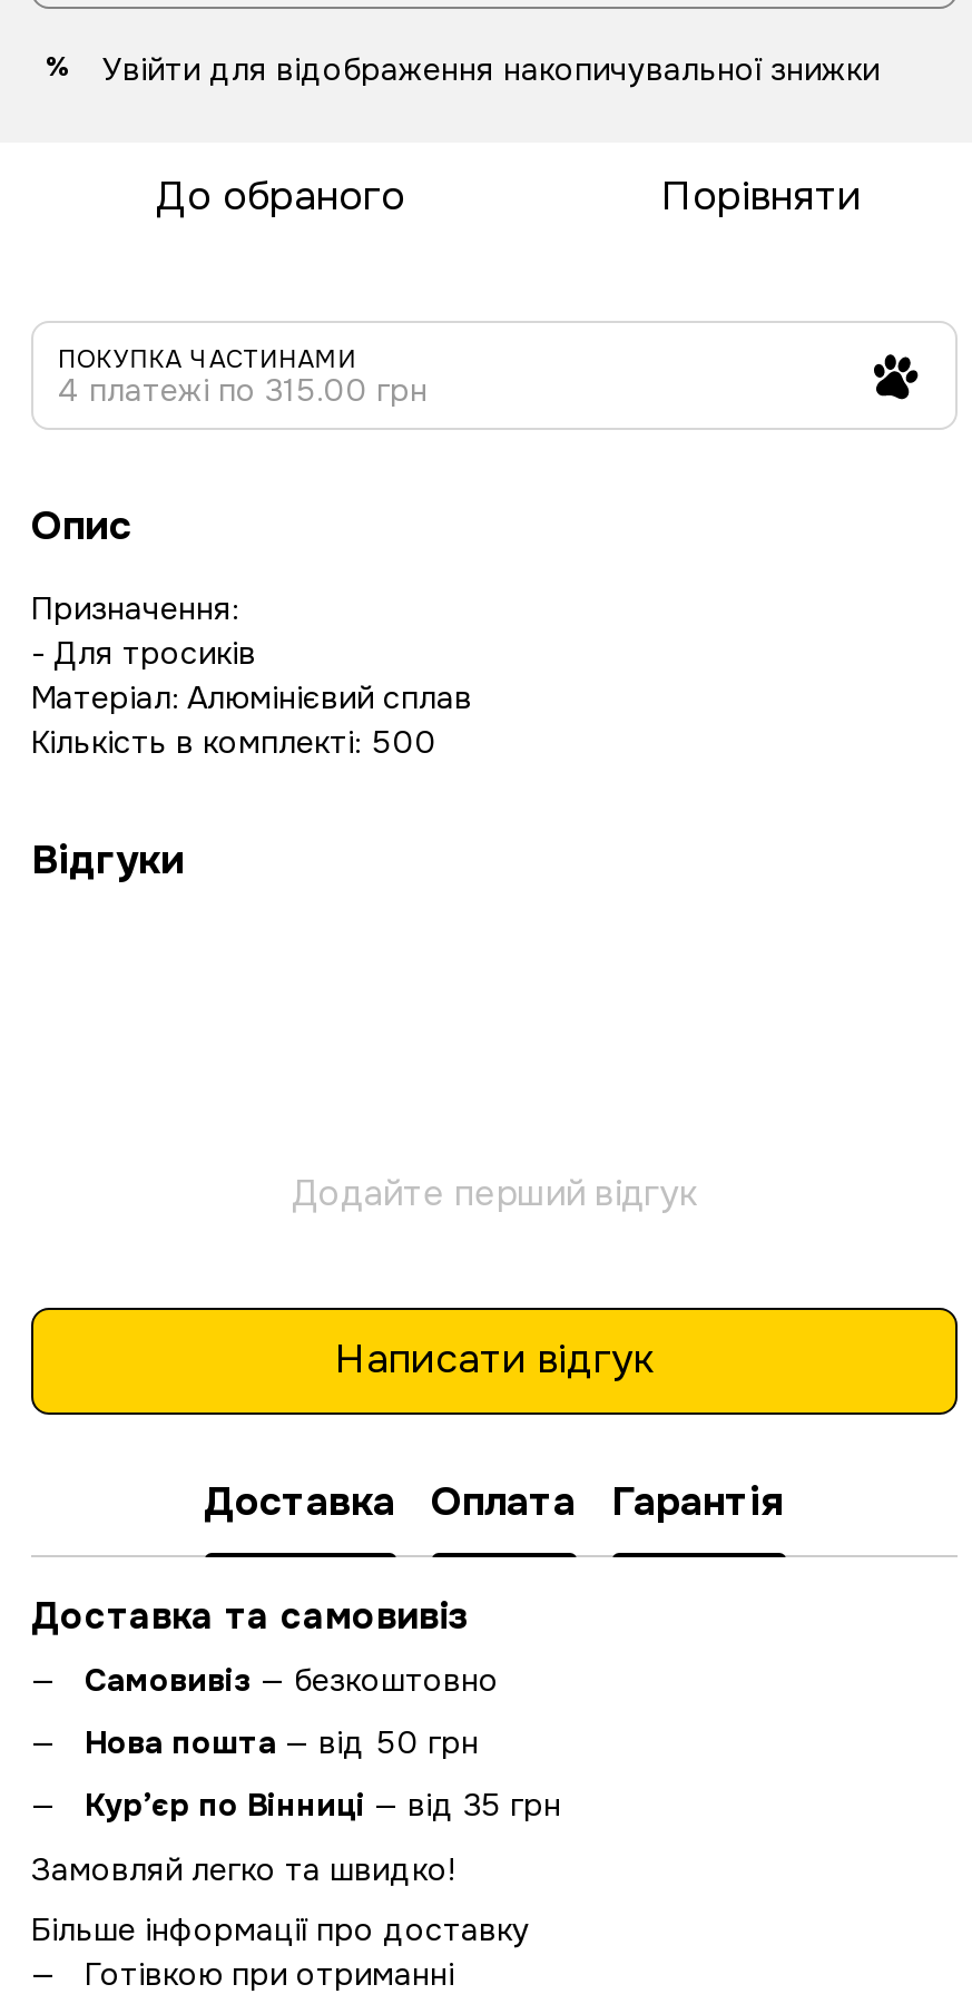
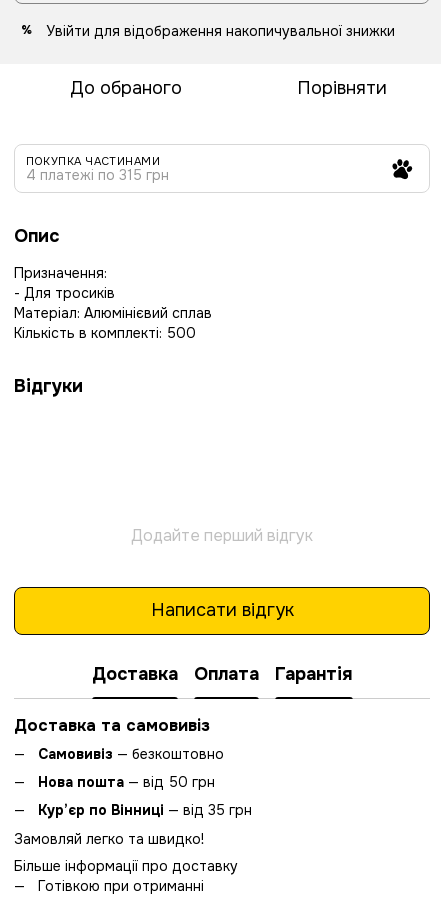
- 4 платежі по 315.00 грн
+ 4 платежі по 315 грн
